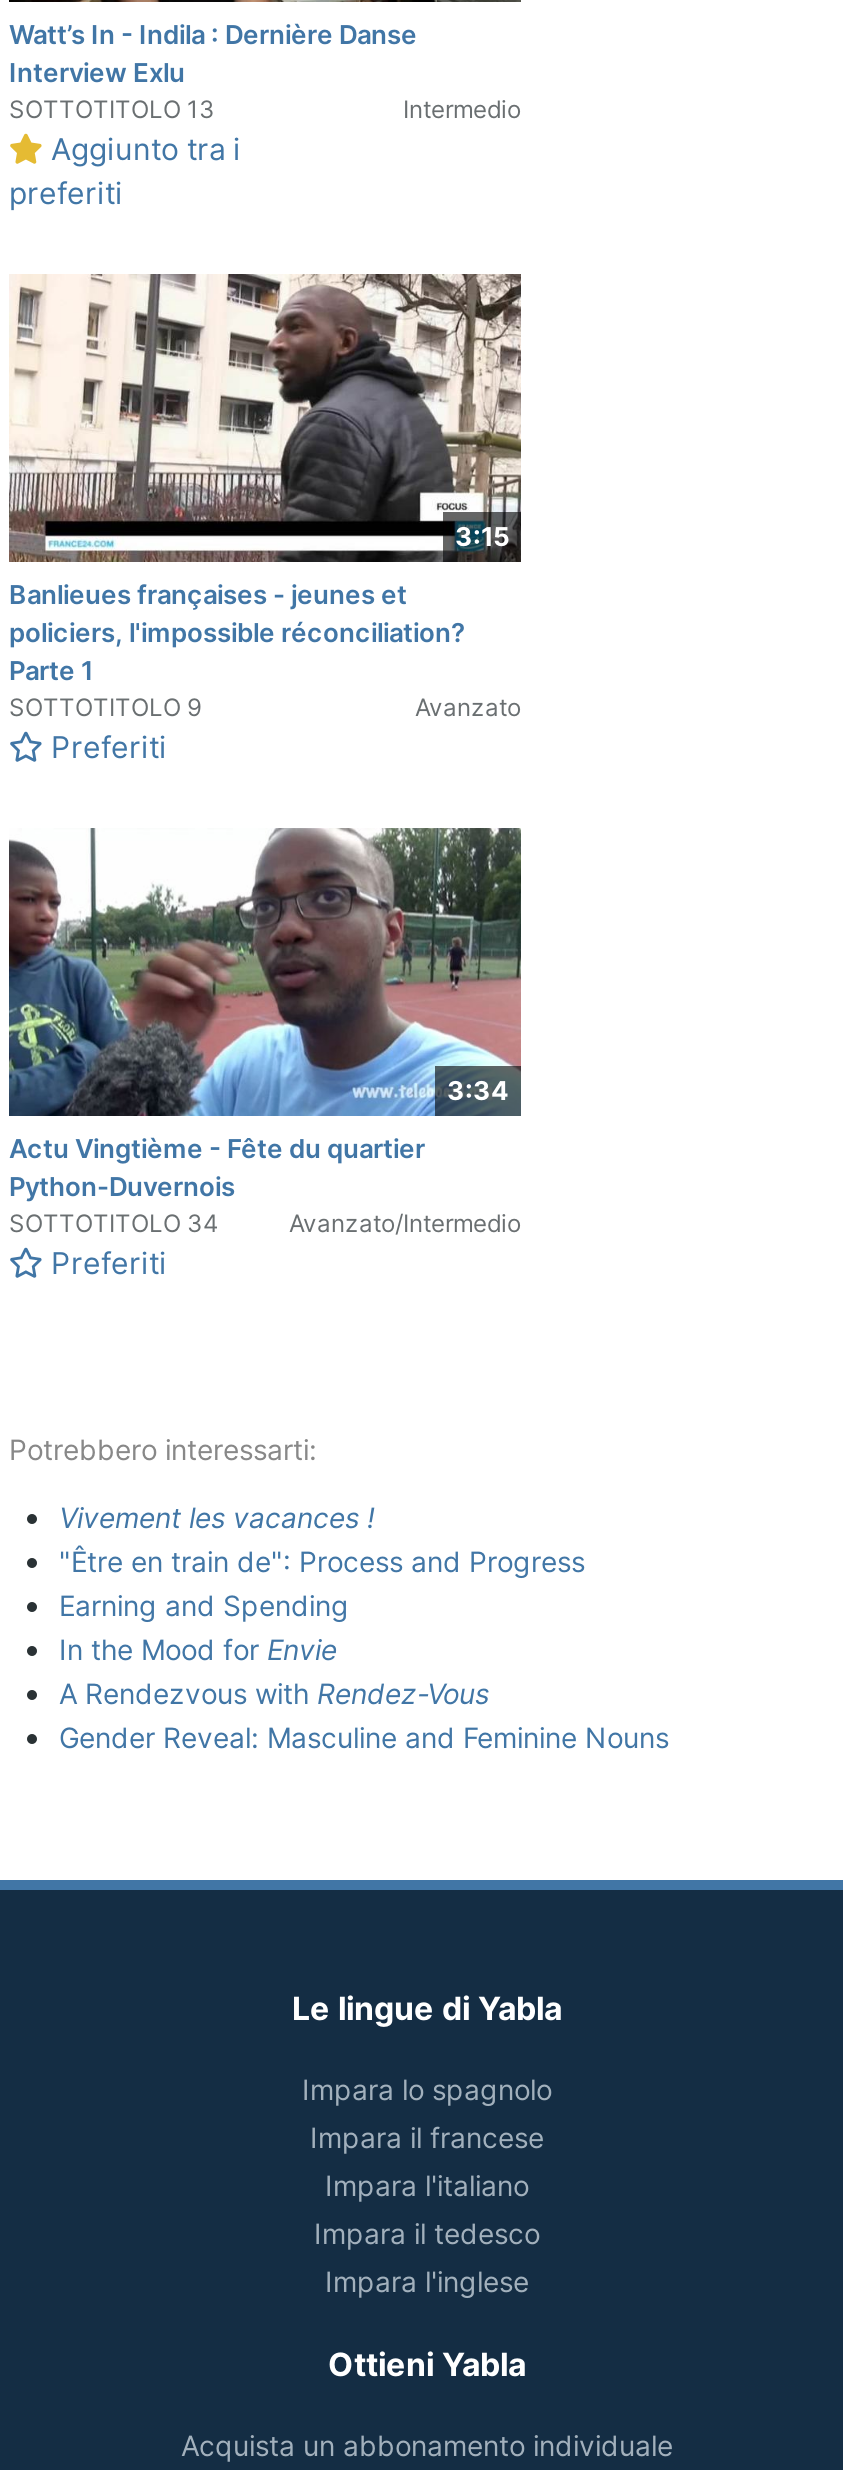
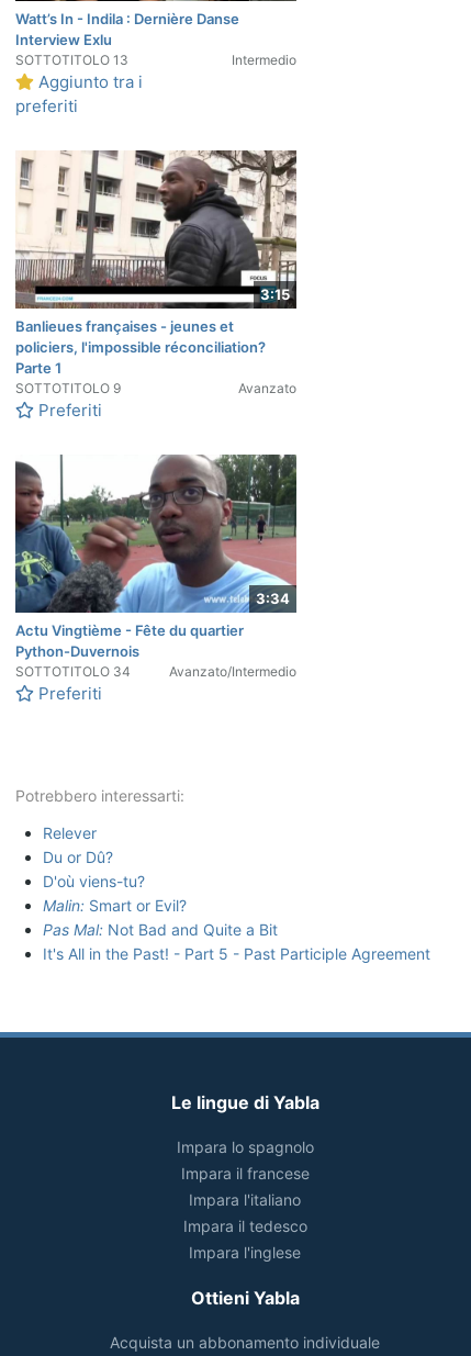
- Vivement les vacances !
- "Être en train de": Process and Progress
- Earning and Spending
- In the Mood for Envie
- A Rendezvous with Rendez-Vous
- Gender Reveal: Masculine and Feminine Nouns
+ Relever
+ Du or Dû?
+ D'où viens-tu?
+ Malin: Smart or Evil?
+ Pas Mal: Not Bad and Quite a Bit
+ It's All in the Past! - Part 5 - Past Participle Agreement
